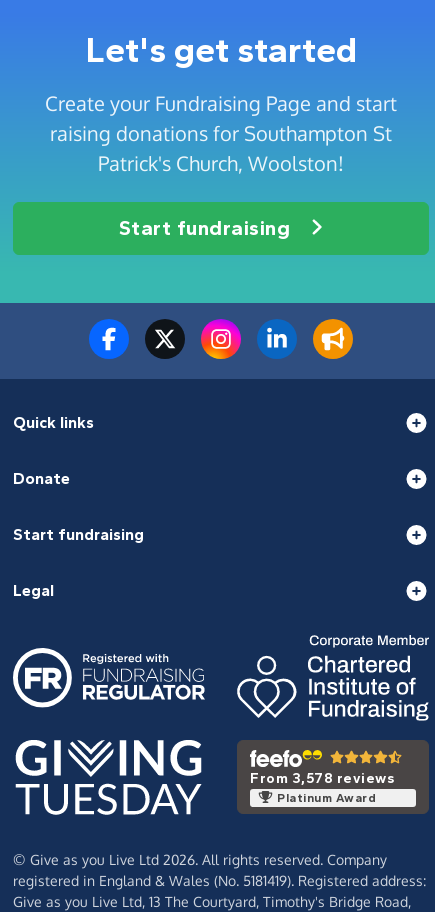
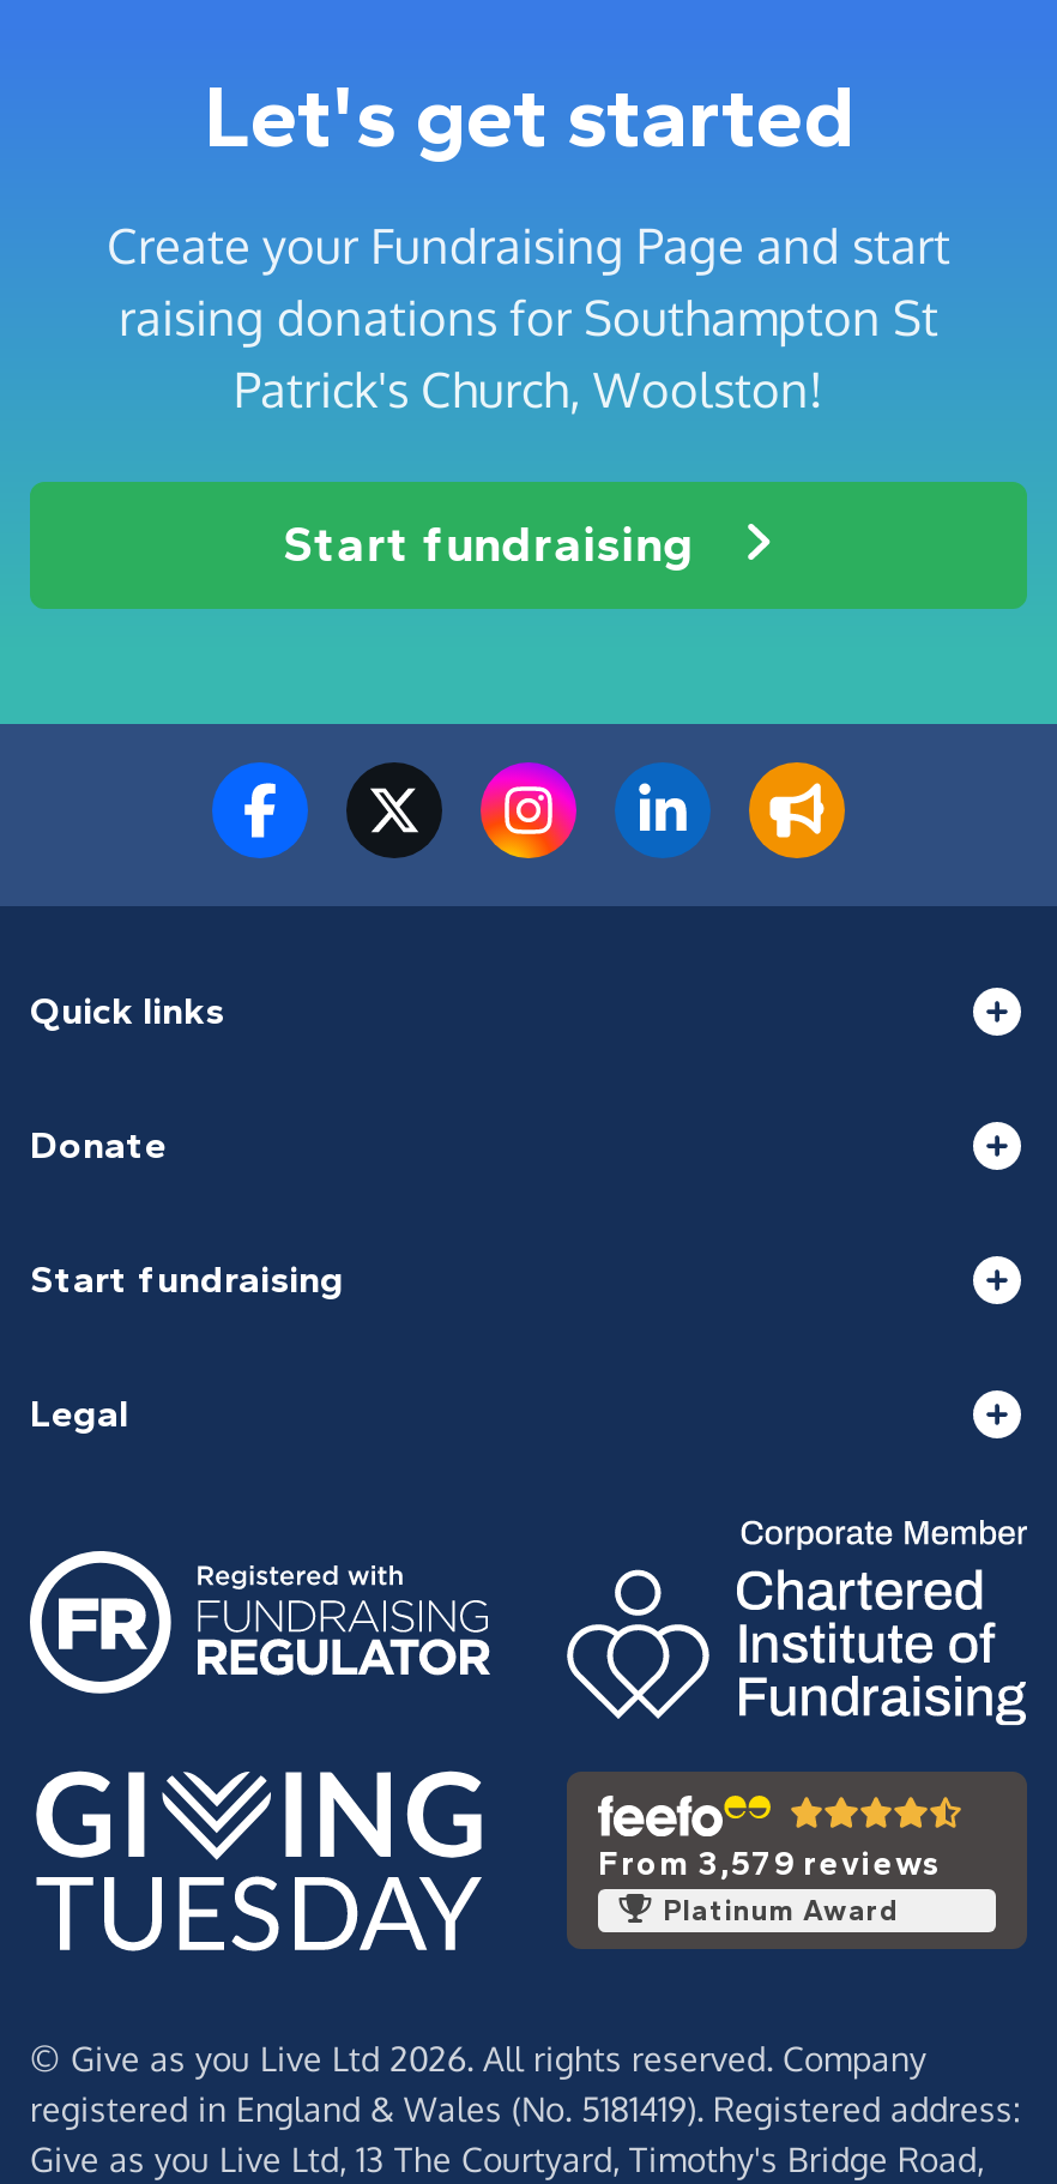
- From 3,578 reviews
+ From 3,579 reviews
